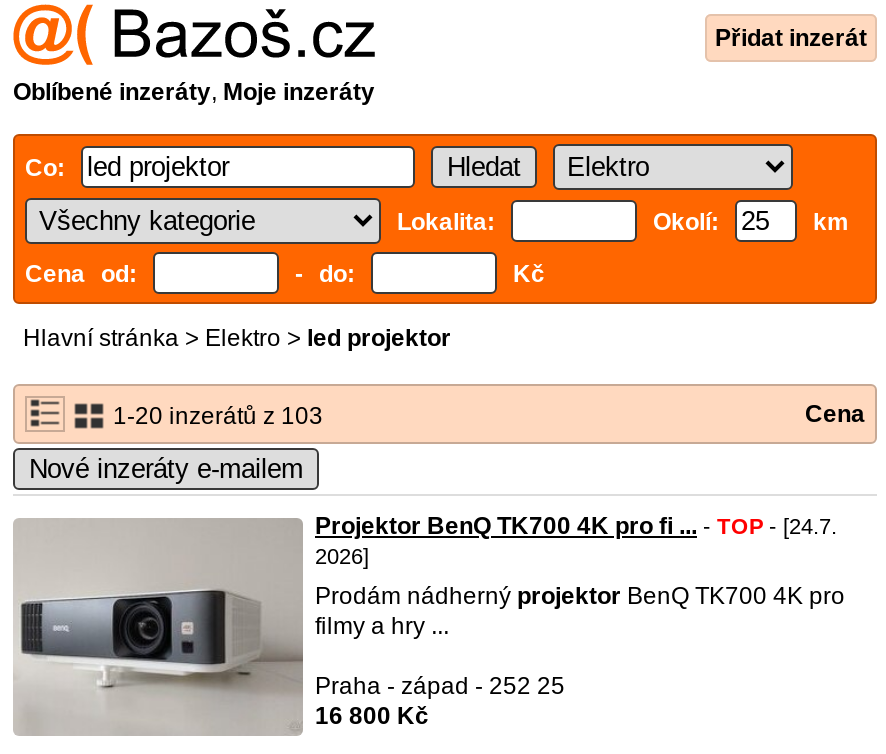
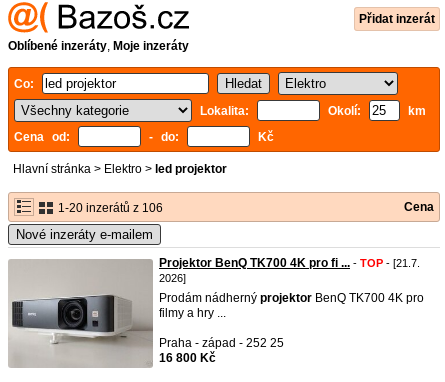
- 1-20 inzerátů z 103
+ 1-20 inzerátů z 106

- Projektor BenQ TK700 4K pro fi ... - TOP - [24.7.
+ Projektor BenQ TK700 4K pro fi ... - TOP - [21.7.
